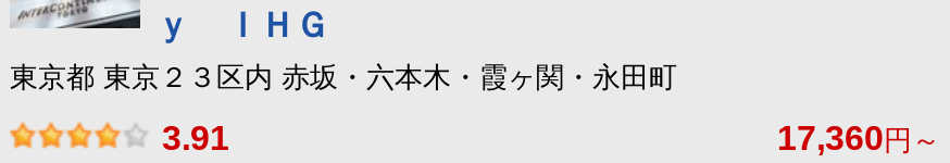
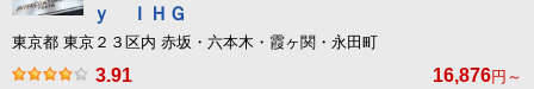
- 17,360円～
+ 16,876円～
